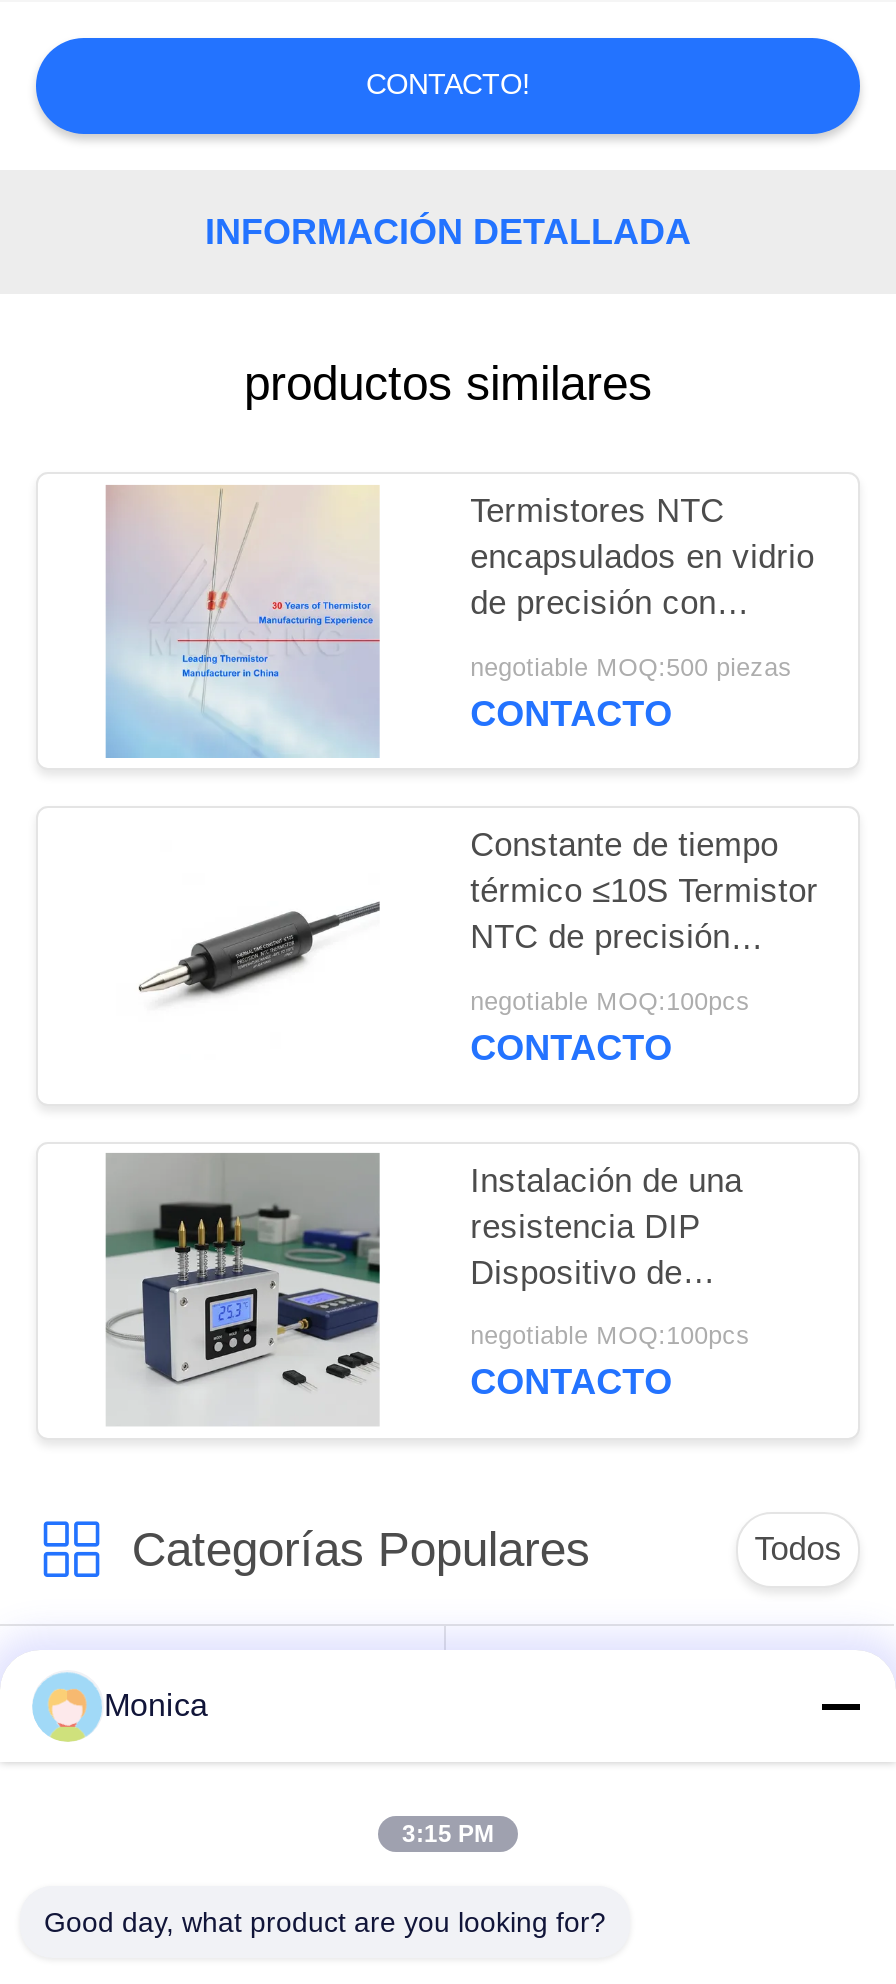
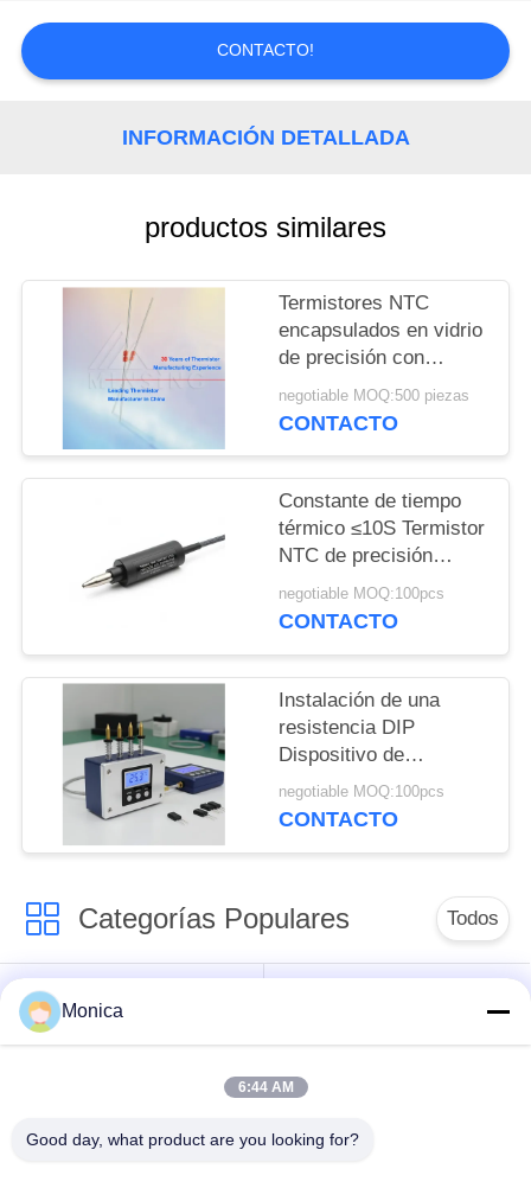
- 3:15 PM
+ 6:44 AM
